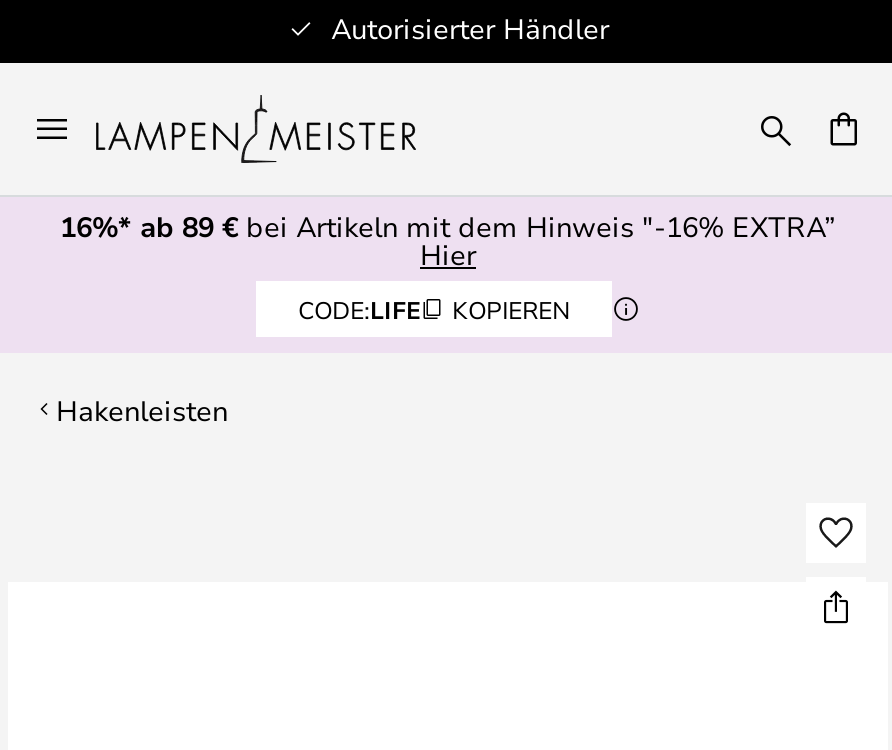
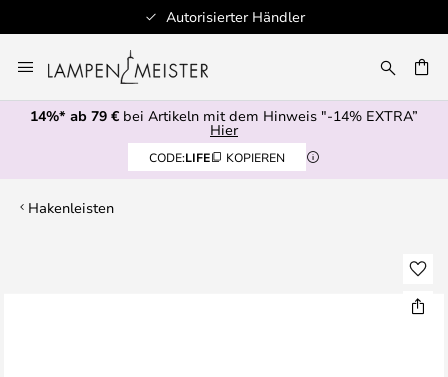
- 16%* ab 89 €bei Artikeln mit dem Hinweis "-16% EXTRA”
+ 14%* ab 79 €bei Artikeln mit dem Hinweis "-14% EXTRA”
